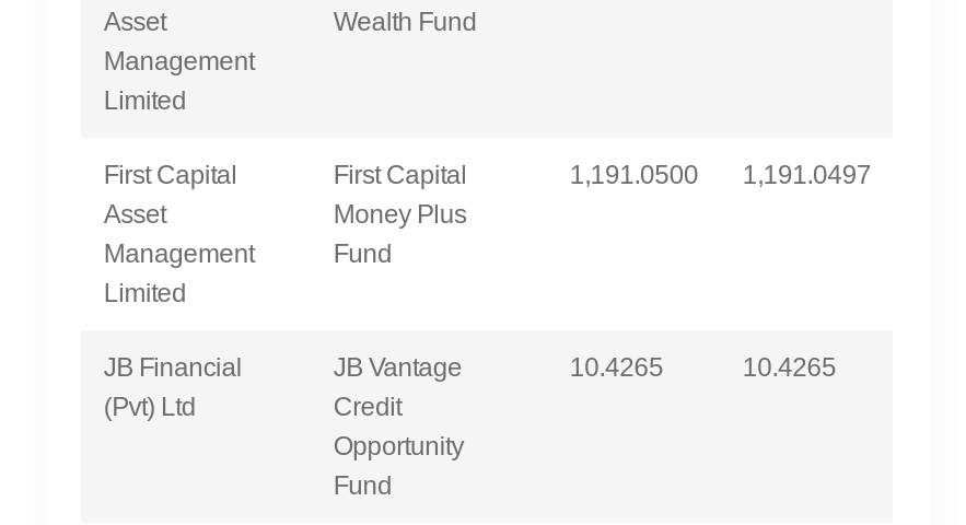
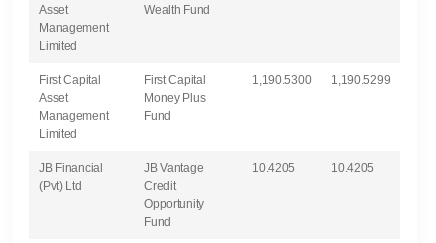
- 1,191.0500
+ 1,190.5300

- 1,191.0497
+ 1,190.5299

- 10.4265
+ 10.4205

- 10.4265
+ 10.4205
